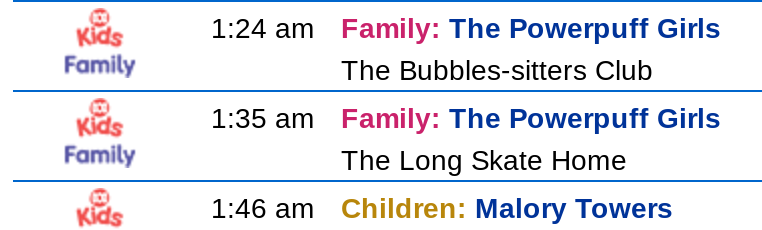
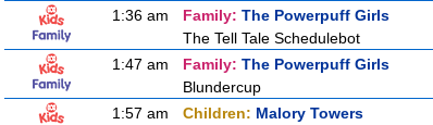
- 1:24 am Family: The Powerpuff Girls
+ 1:36 am Family: The Powerpuff Girls

- The Bubbles-sitters Club
+ The Tell Tale Schedulebot

- 1:35 am Family: The Powerpuff Girls
+ 1:47 am Family: The Powerpuff Girls

- The Long Skate Home
+ Blundercup

- 1:46 am Children: Malory Towers
+ 1:57 am Children: Malory Towers
